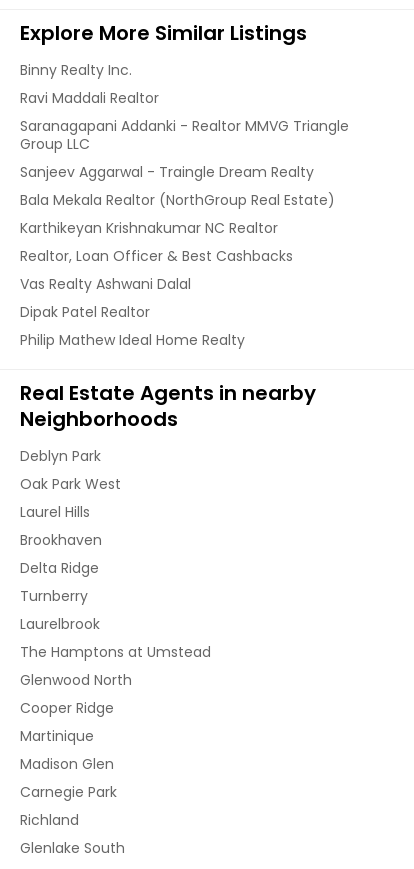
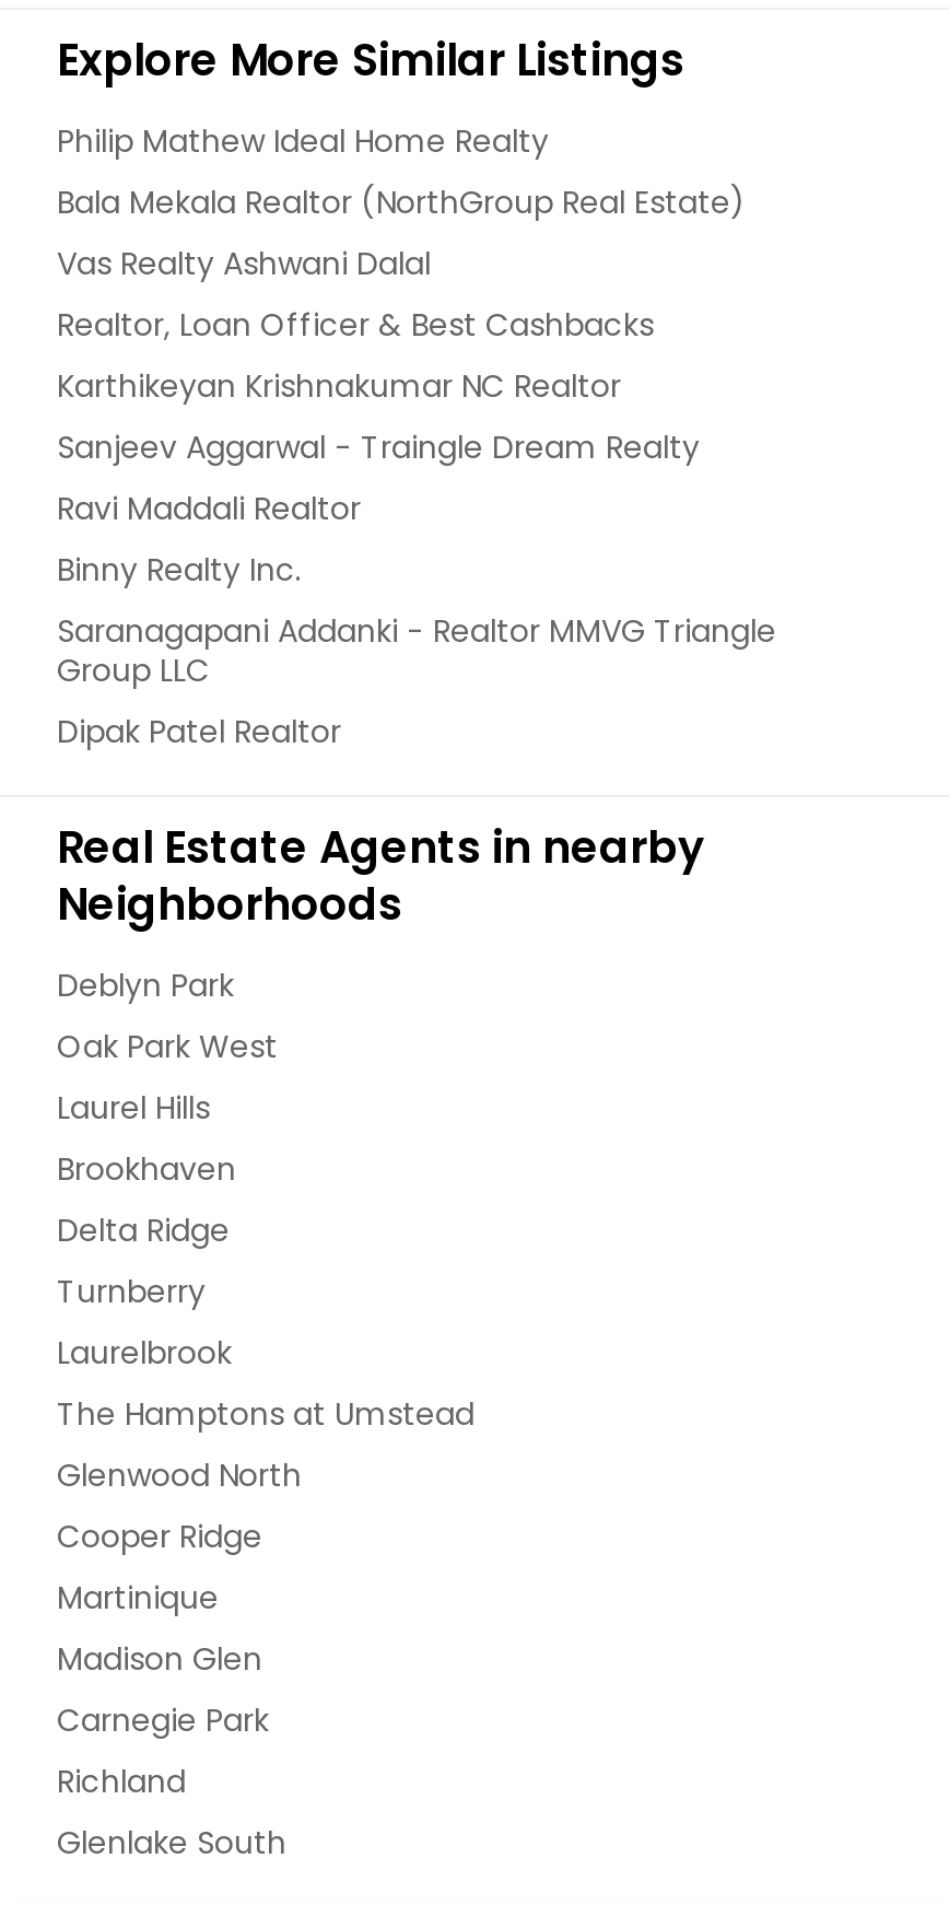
moved down: Binny Realty Inc.

moved up: Ravi Maddali Realtor

moved down: Saranagapani Addanki - Realtor MMVG Triangle | Group LLC

moved up: Sanjeev Aggarwal - Traingle Dream Realty | Bala Mekala Realtor (NorthGroup Real Estate) | Karthikeyan Krishnakumar NC Realtor | Realtor, Loan Officer & Best Cashbacks | Vas Realty Ashwani Dalal

moved down: Dipak Patel Realtor

moved up: Philip Mathew Ideal Home Realty
